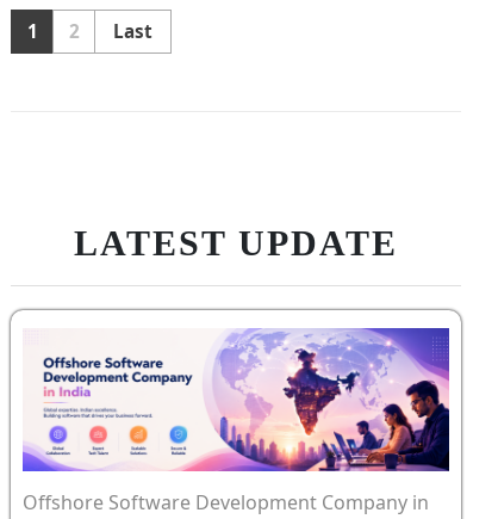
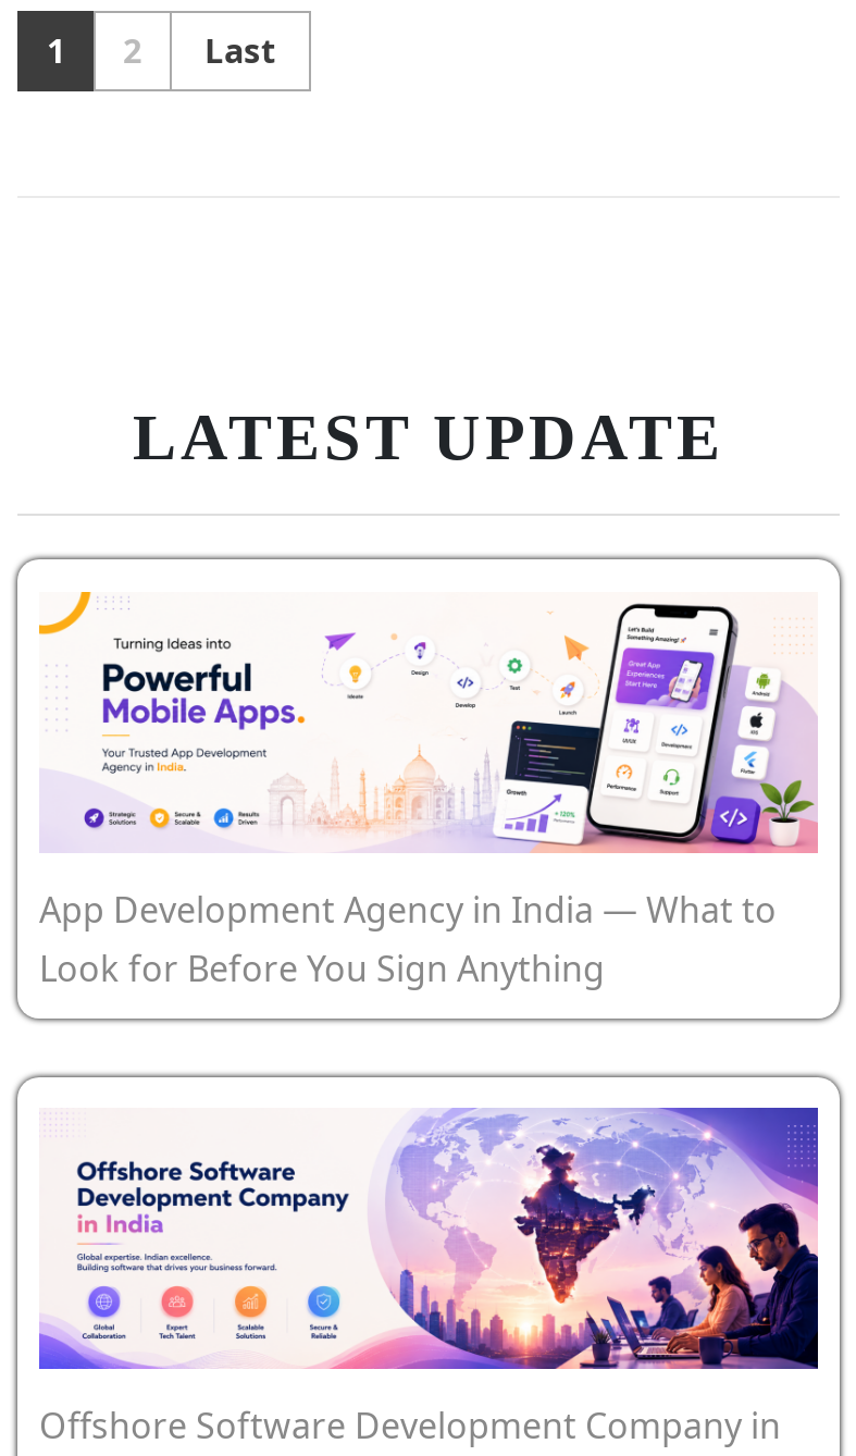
+ [image]
+ App Development Agency in India — What to
+ Look for Before You Sign Anything
